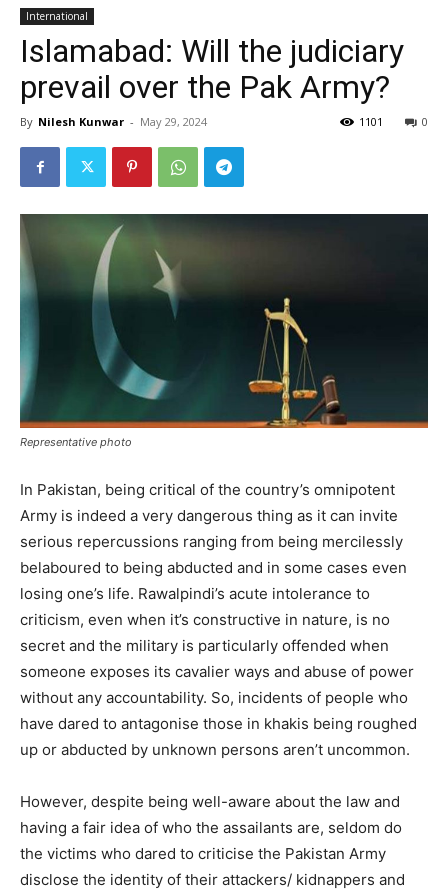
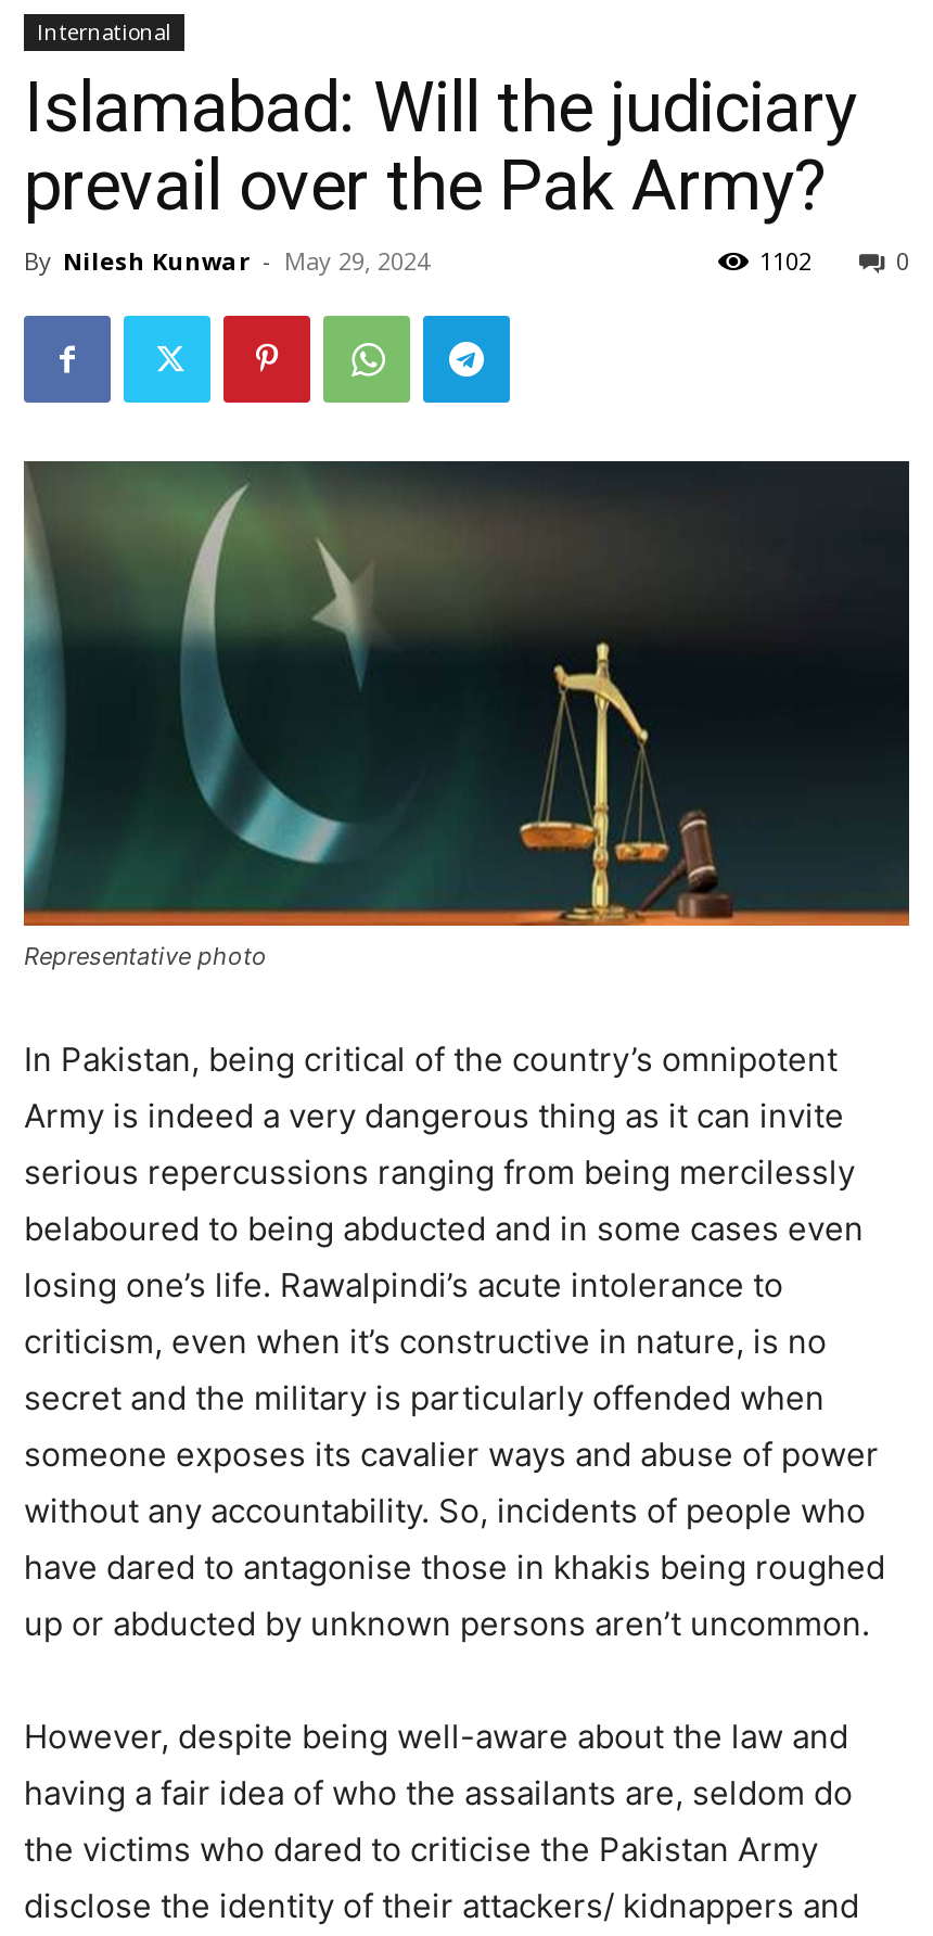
- 1101
+ 1102
